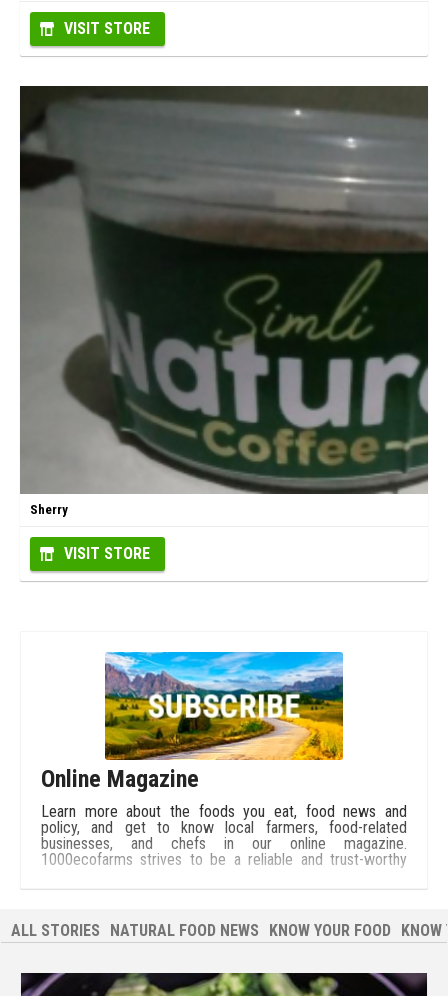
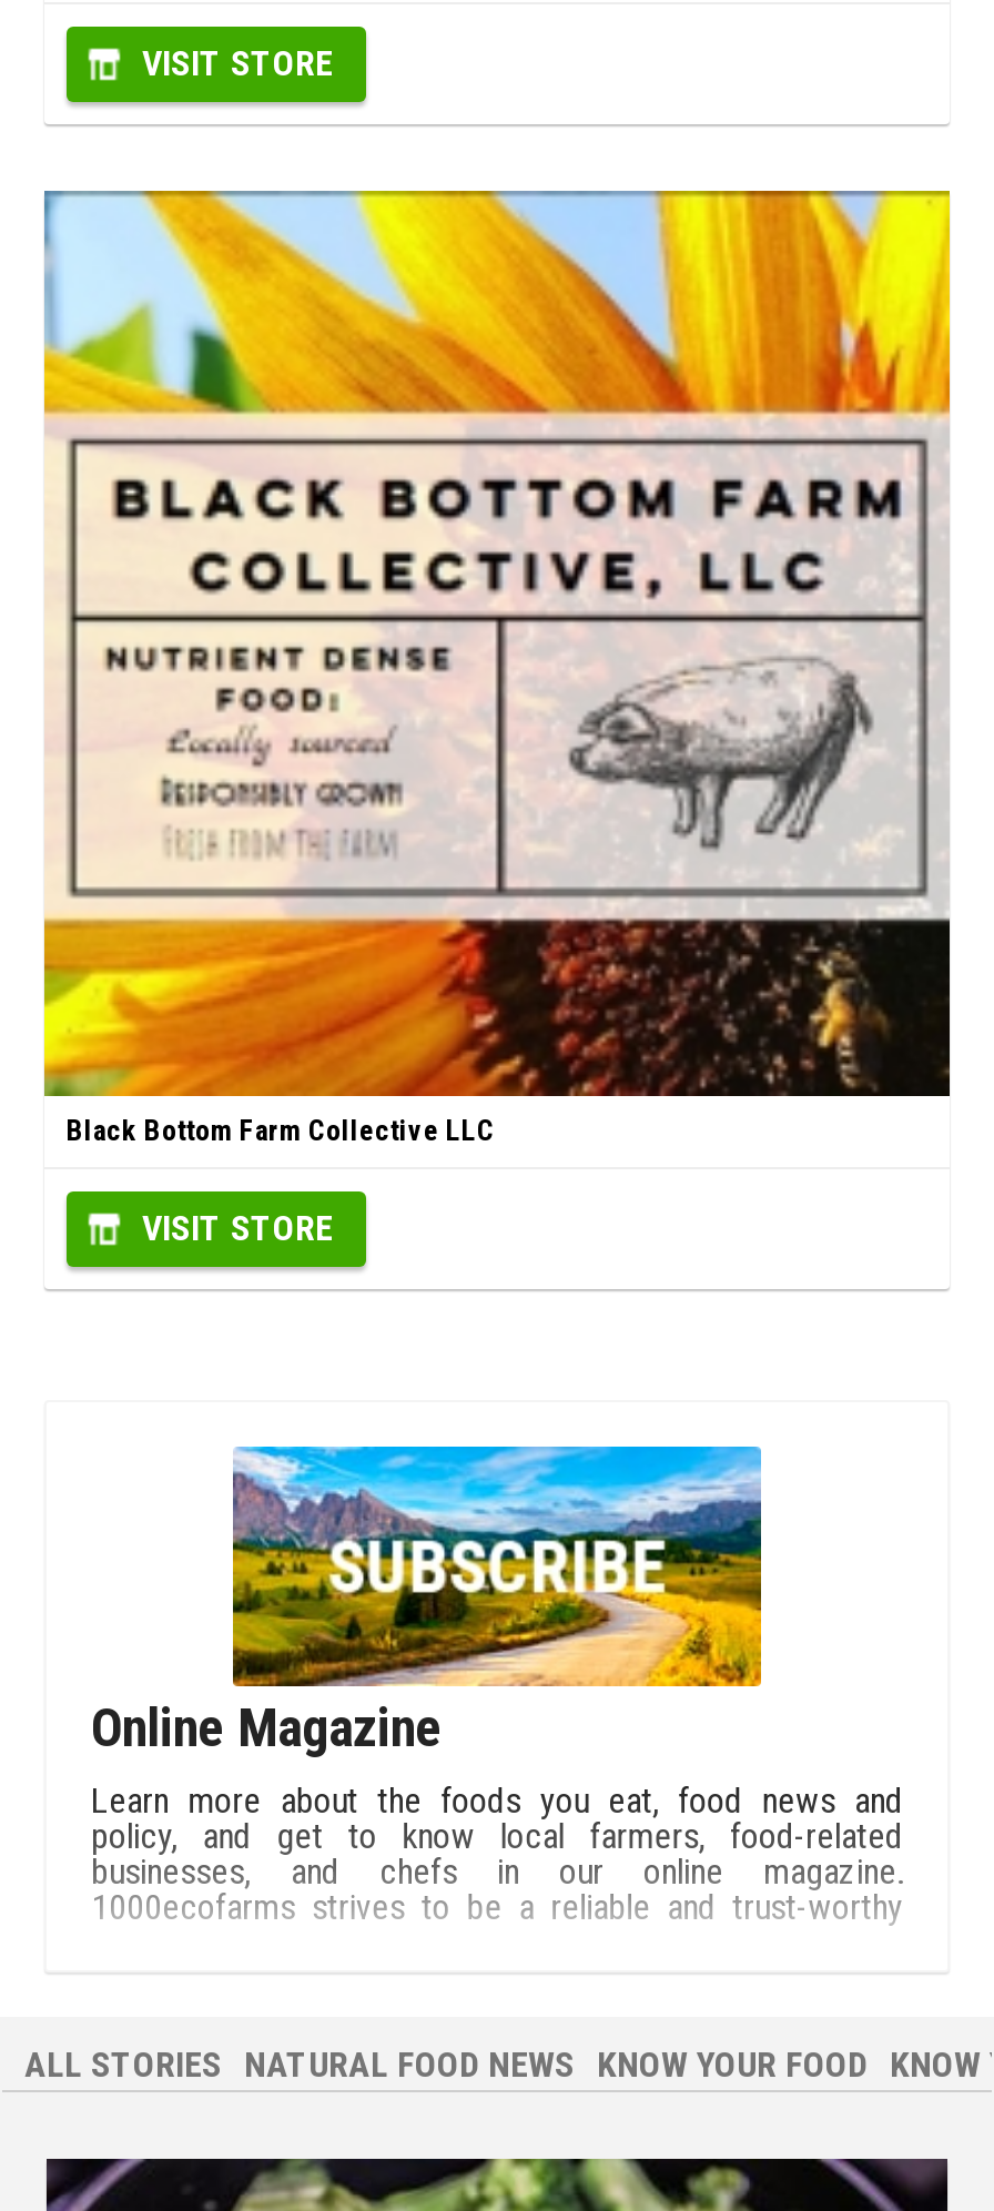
- [image]
- Sherry
+ [image]
+ Black Bottom Farm Collective LLC
